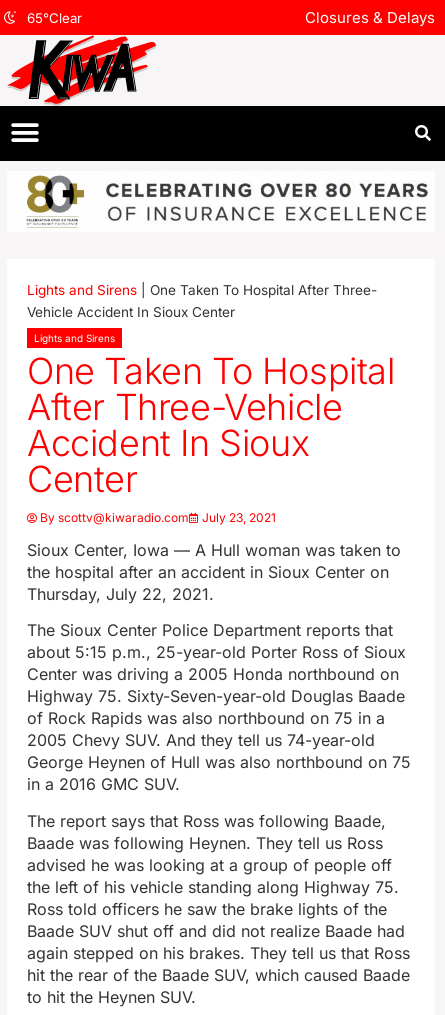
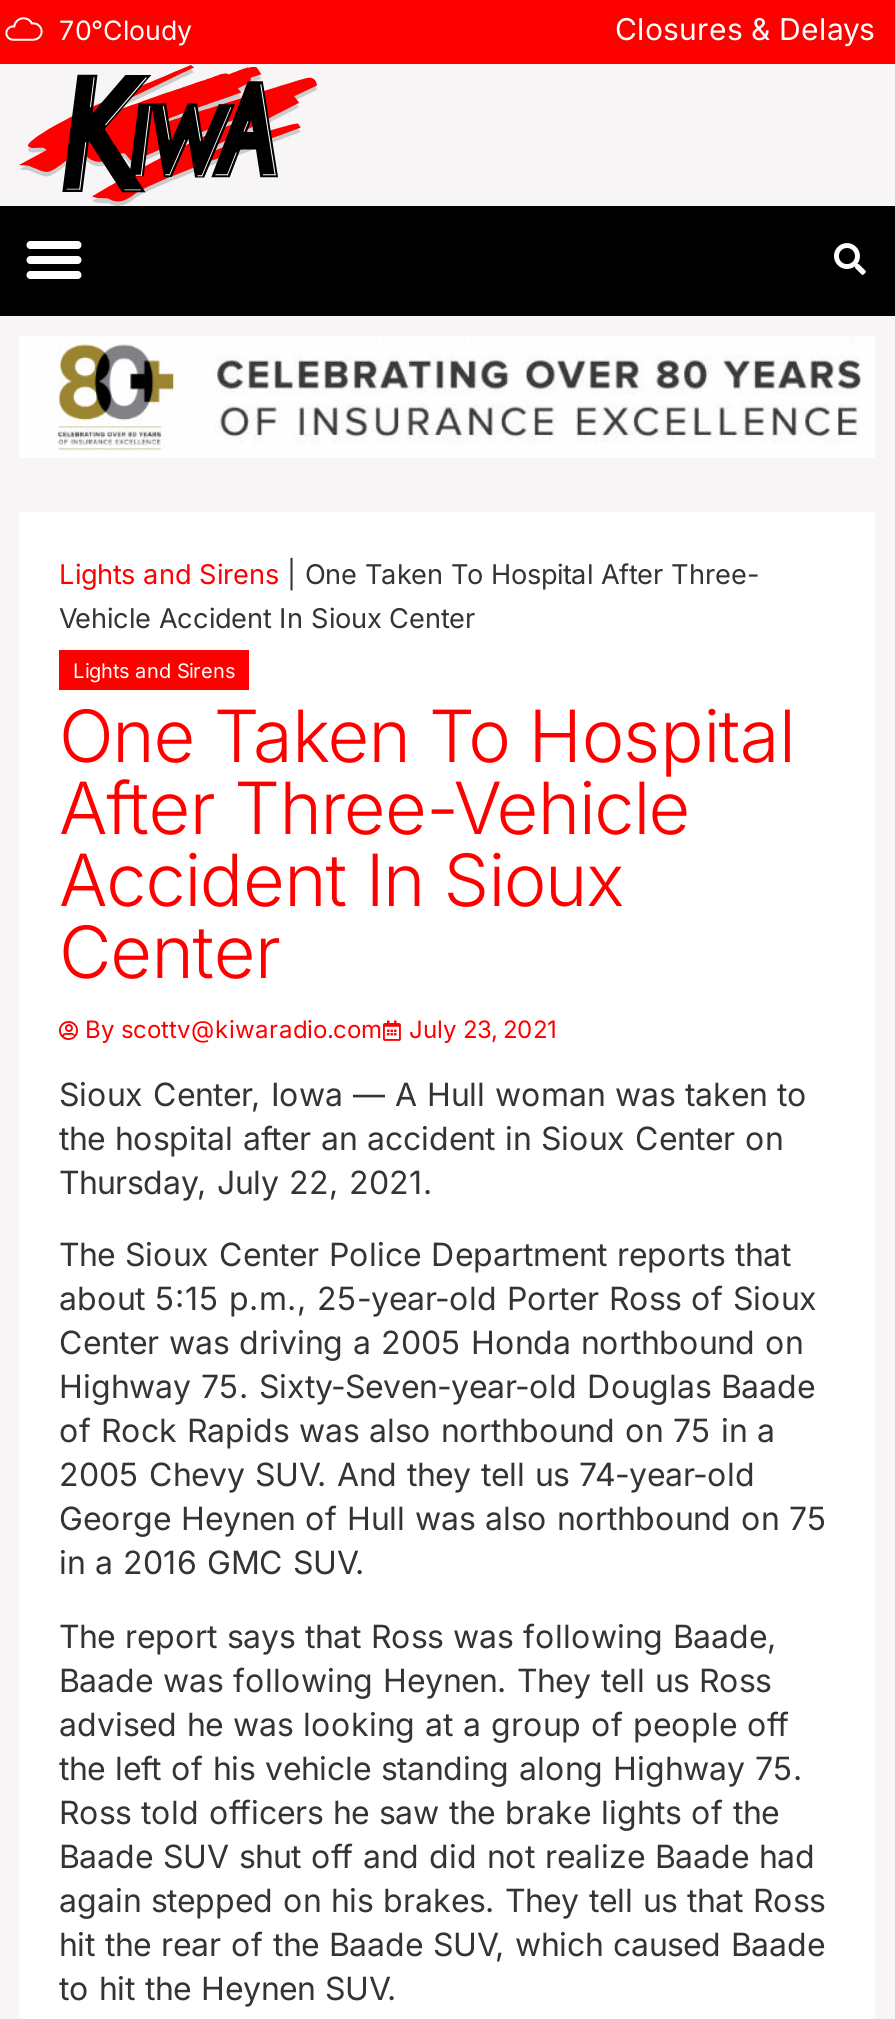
- 65°Clear
+ 70°Cloudy
